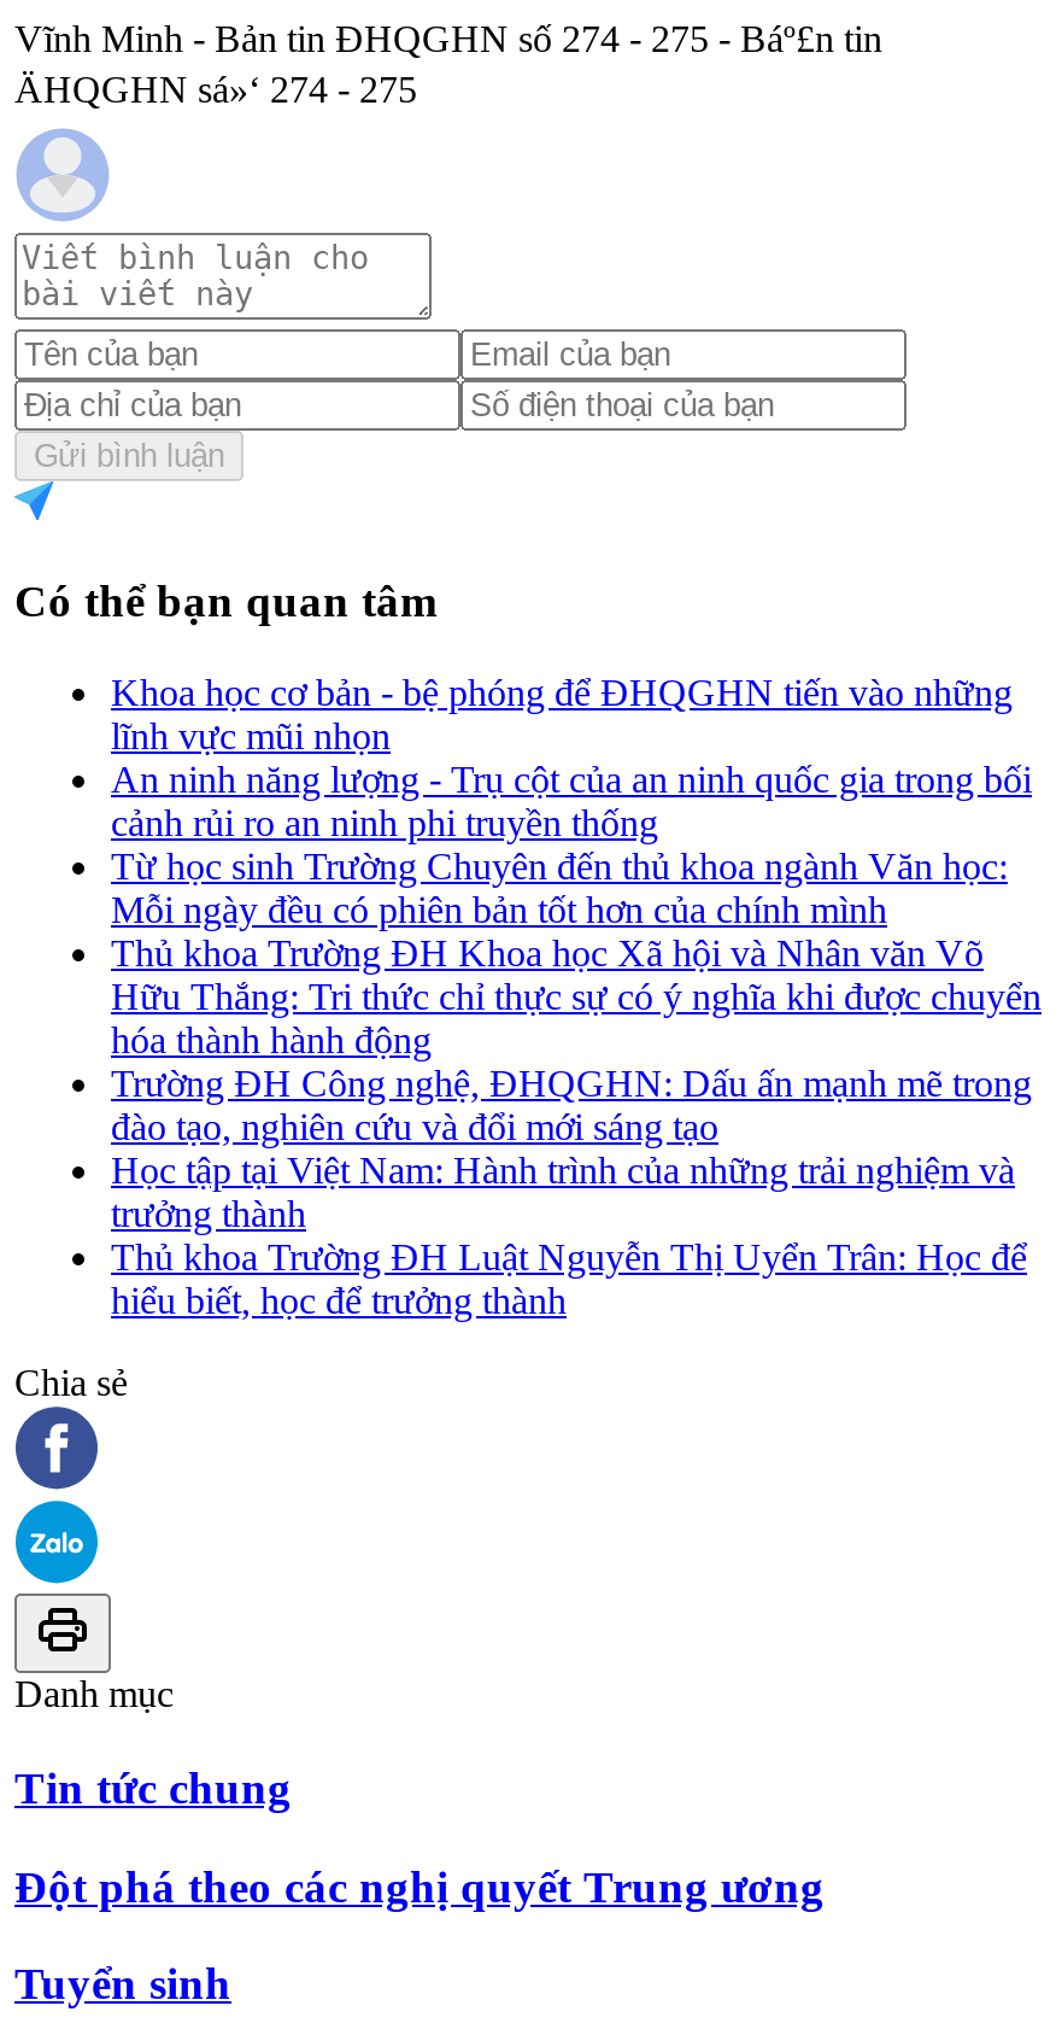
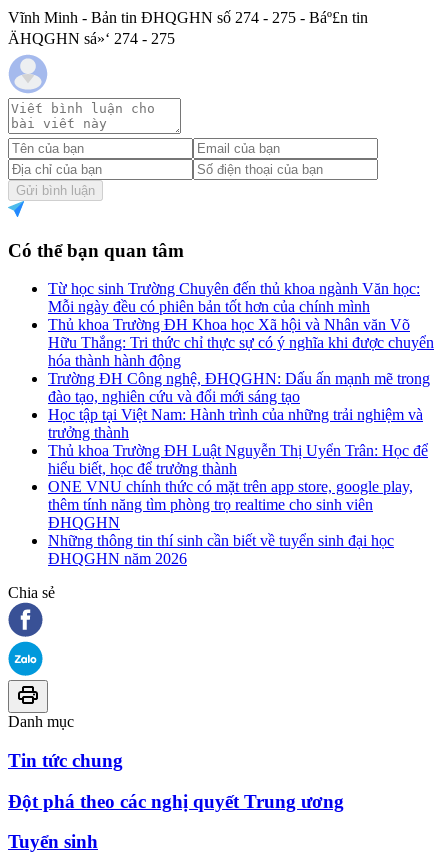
- Khoa học cơ bản - bệ phóng để ĐHQGHN tiến vào những
- lĩnh vực mũi nhọn
- An ninh năng lượng - Trụ cột của an ninh quốc gia trong bối
- cảnh rủi ro an ninh phi truyền thống

moved up: Từ học sinh Trường Chuyên đến thủ khoa ngành Văn học: | Mỗi ngày đều có phiên bản tốt hơn của chính mình | Thủ khoa Trường ĐH Khoa học Xã hội và Nhân văn Võ | ... | Thủ khoa Trường ĐH Luật Nguyễn Thị Uyển Trân: Học để | hiểu biết, học để trưởng thành

+ ONE VNU chính thức có mặt trên app store, google play,
+ thêm tính năng tìm phòng trọ realtime cho sinh viên
+ ĐHQGHN
+ Những thông tin thí sinh cần biết về tuyển sinh đại học
+ ĐHQGHN năm 2026
